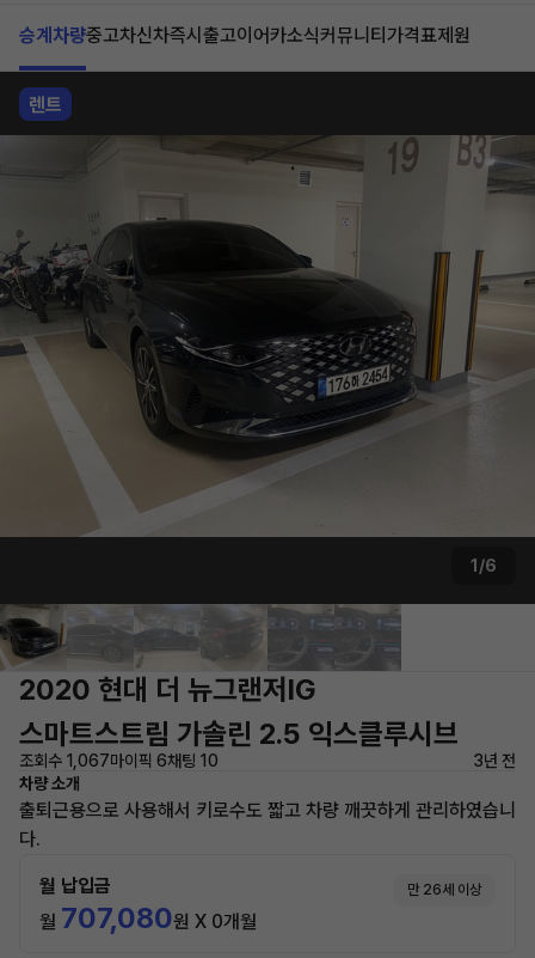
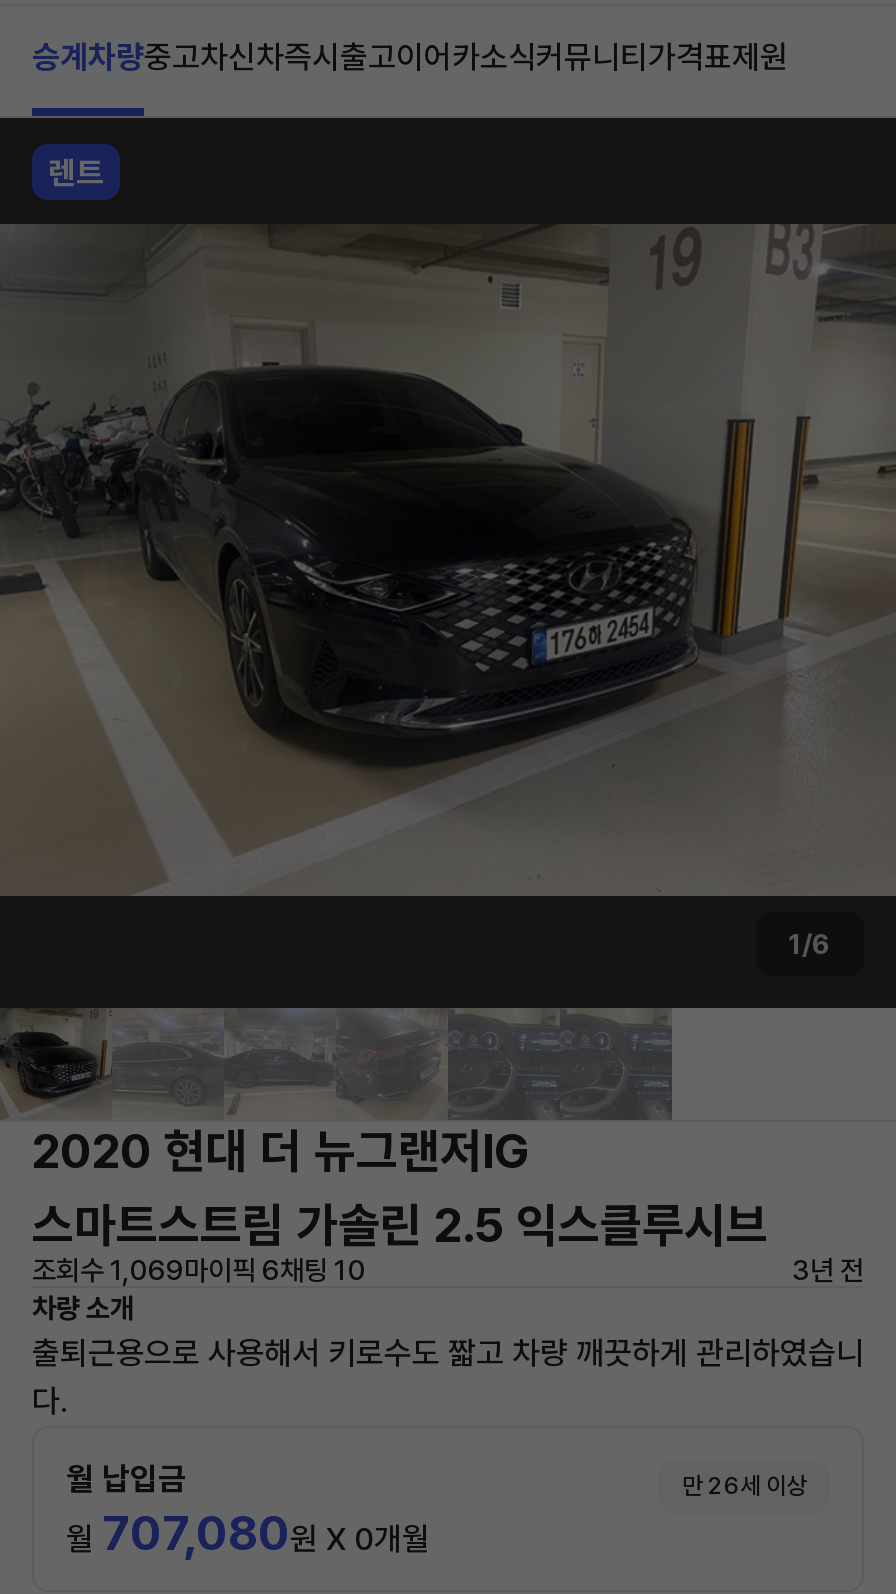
- 조회수 1,067마이픽 6채팅 10
+ 조회수 1,069마이픽 6채팅 10
